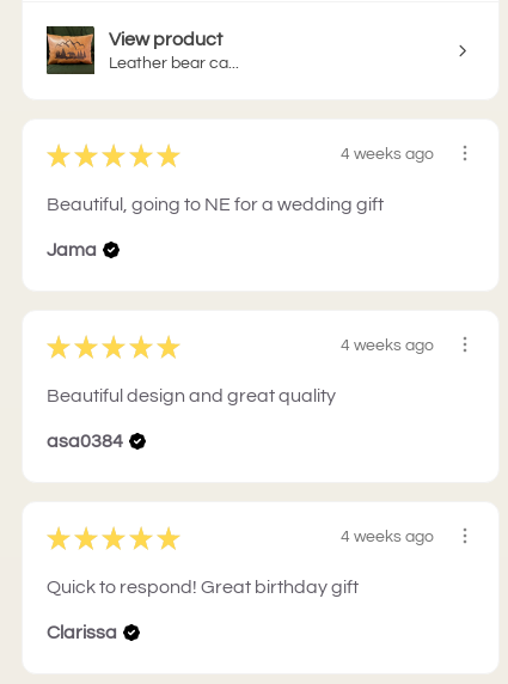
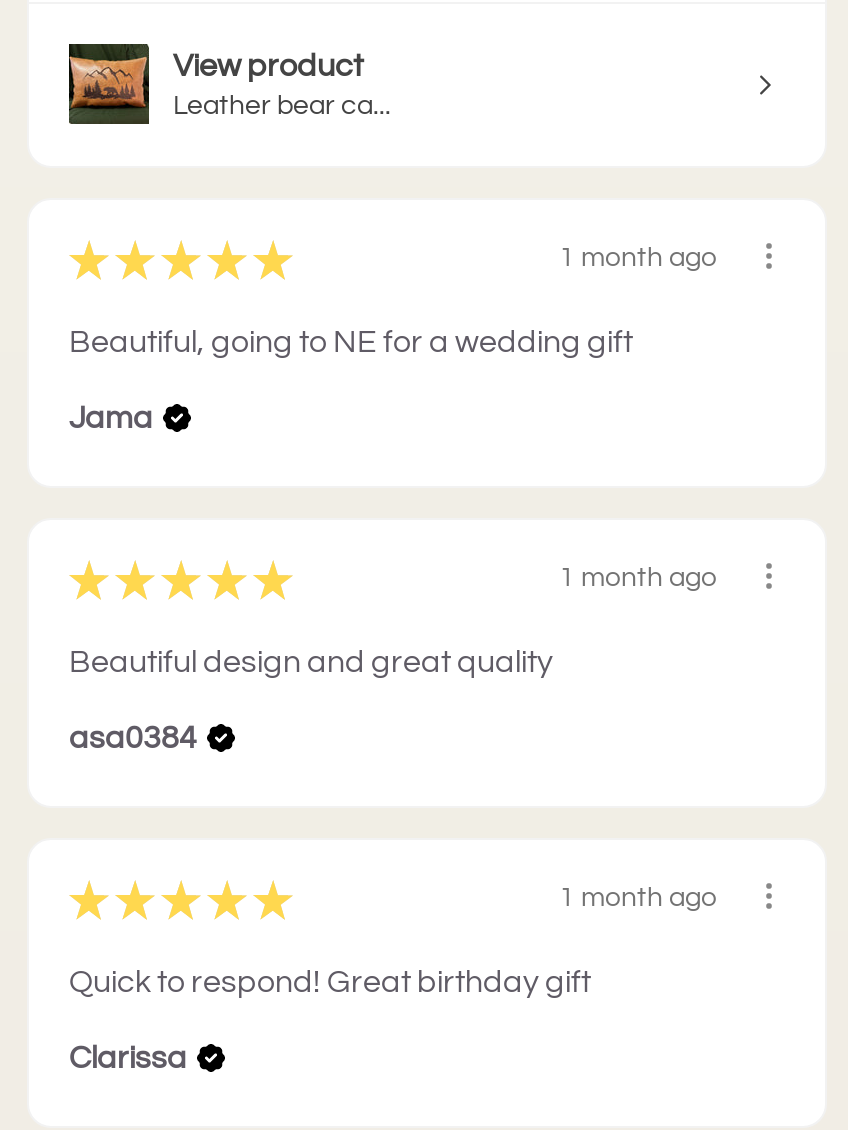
- 4 weeks ago
+ 1 month ago

- 4 weeks ago
+ 1 month ago

- 4 weeks ago
+ 1 month ago
